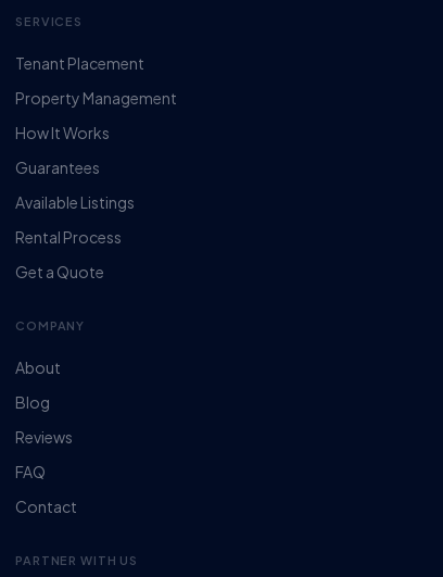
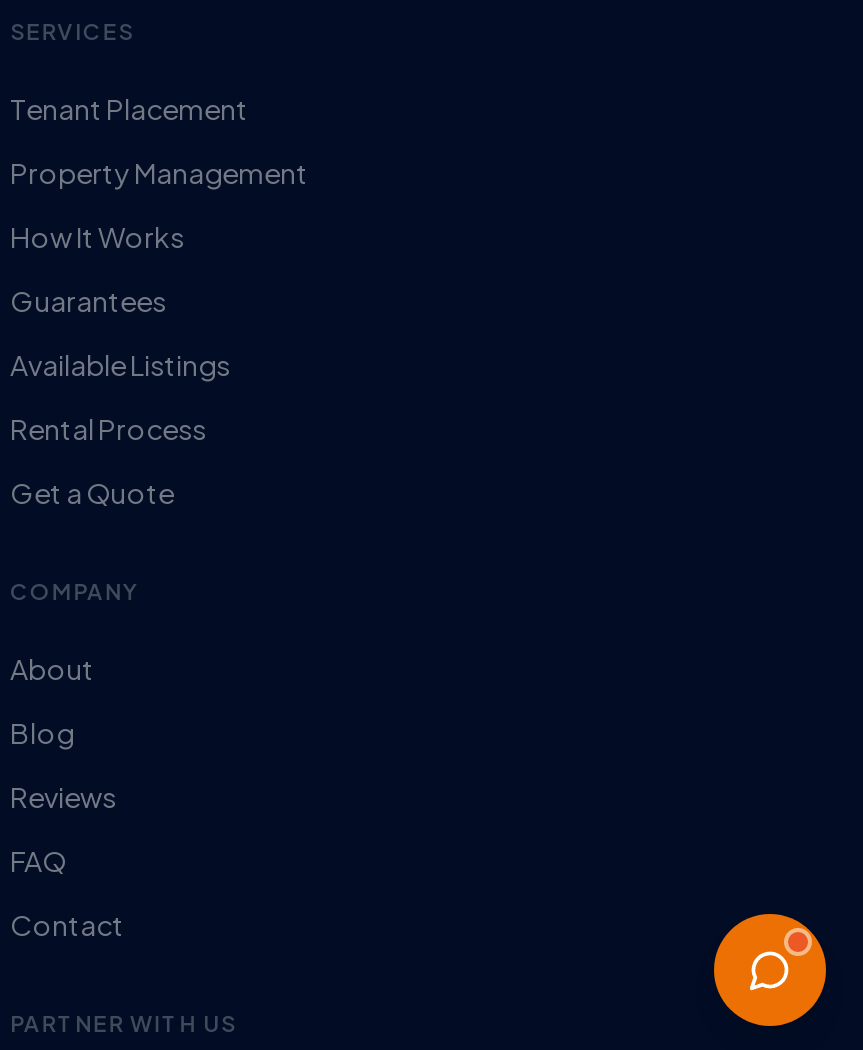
+ [image]
